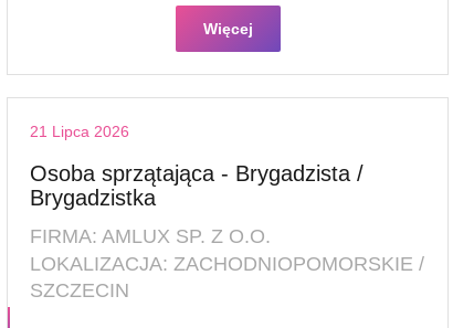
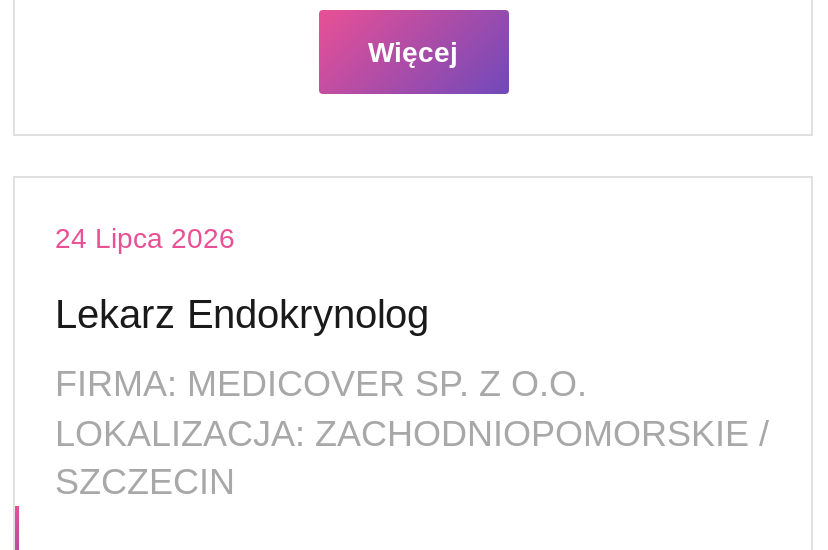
- 21 Lipca 2026
+ 24 Lipca 2026

- Osoba sprzątająca - Brygadzista /
- Brygadzistka
+ Lekarz Endokrynolog

- FIRMA: AMLUX SP. Z O.O.
+ FIRMA: MEDICOVER SP. Z O.O.
